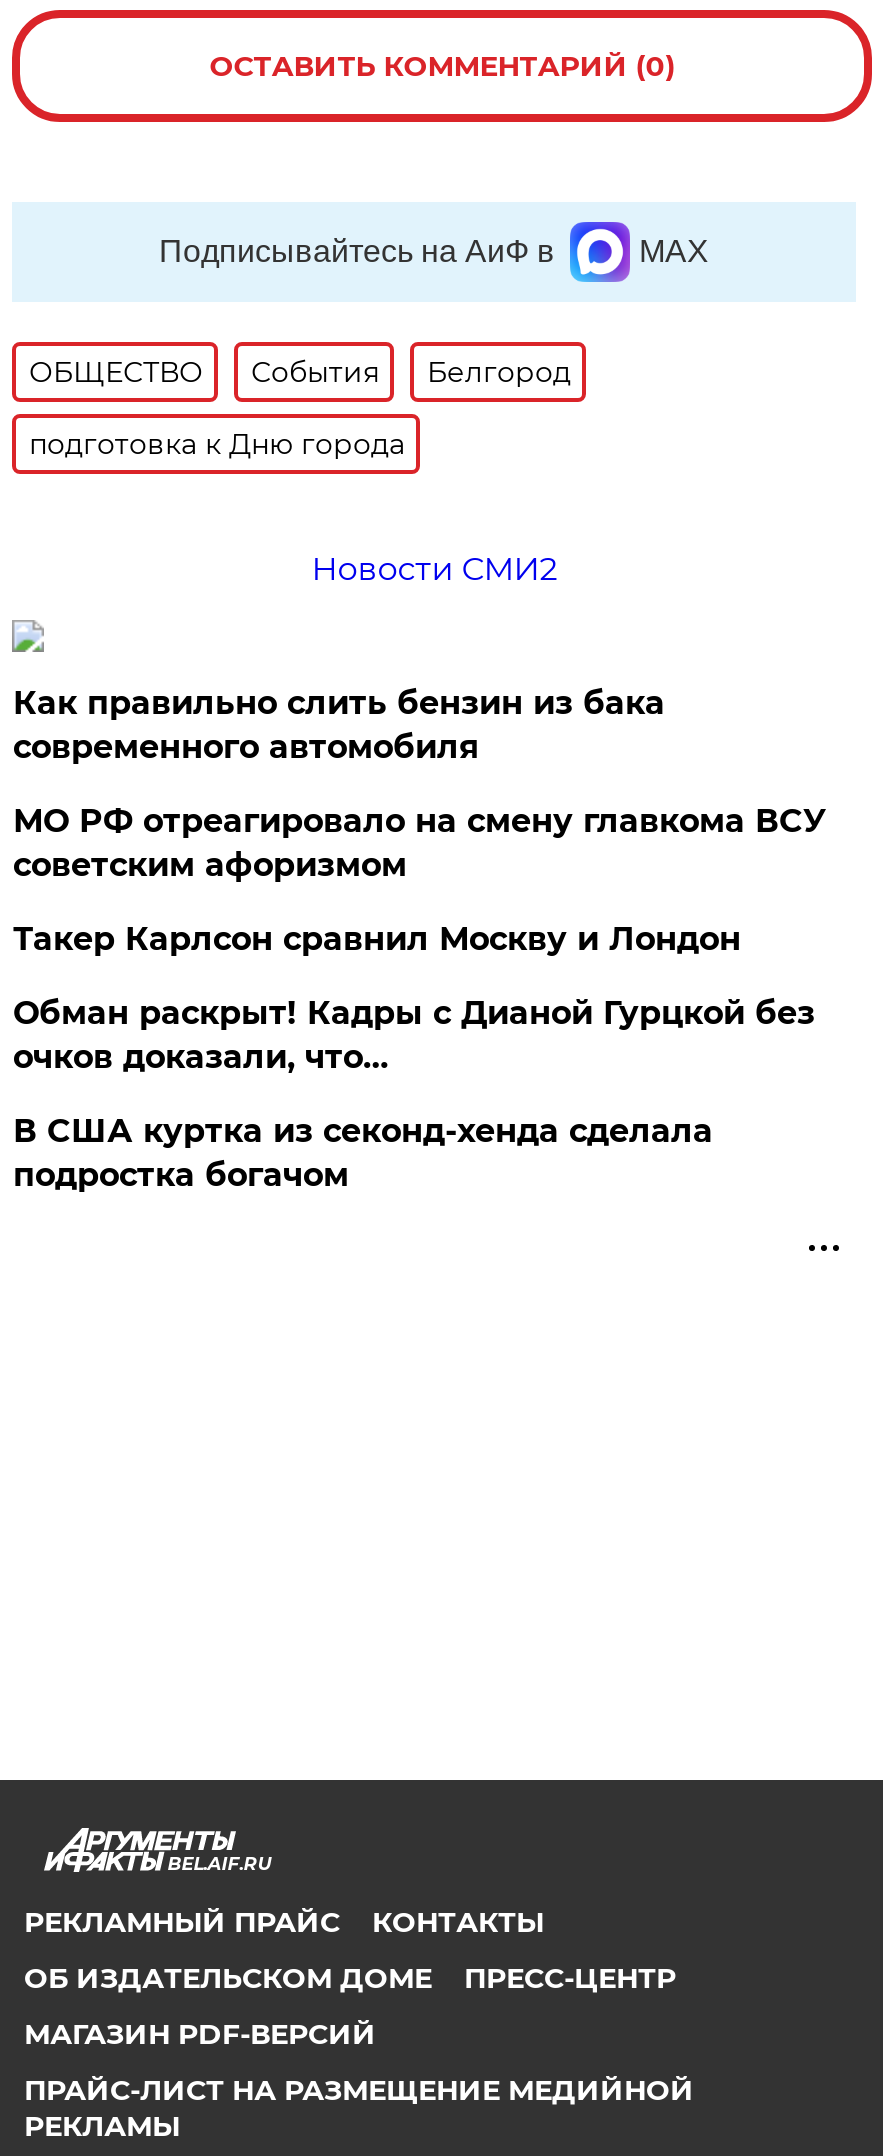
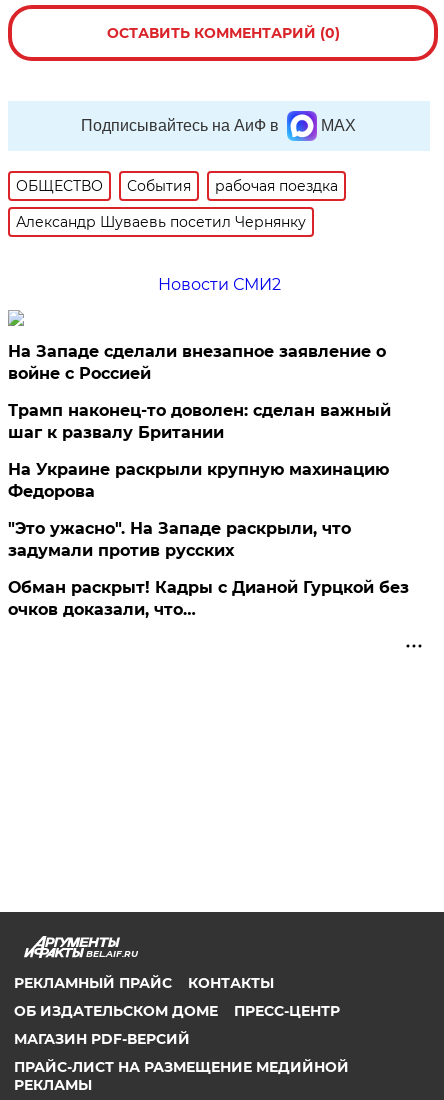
- Белгород
+ рабочая поездка

- подготовка к Дню города
+ Александр Шуваевь посетил Чернянку

- Как правильно слить бензин из бака
- современного автомобиля
- МО РФ отреагировало на смену главкома ВСУ
- советским афоризмом
- Такер Карлсон сравнил Москву и Лондон
+ На Западе сделали внезапное заявление о
+ войне с Россией
+ Трамп наконец-то доволен: сделан важный
+ шаг к развалу Британии
+ На Украине раскрыли крупную махинацию
+ Федорова
+ "Это ужасно". На Западе раскрыли, что
+ задумали против русских

moved down: Обман раскрыт! Кадры с Дианой Гурцкой без | очков доказали, что…

- В США куртка из секонд-хенда сделала
- подростка богачом
